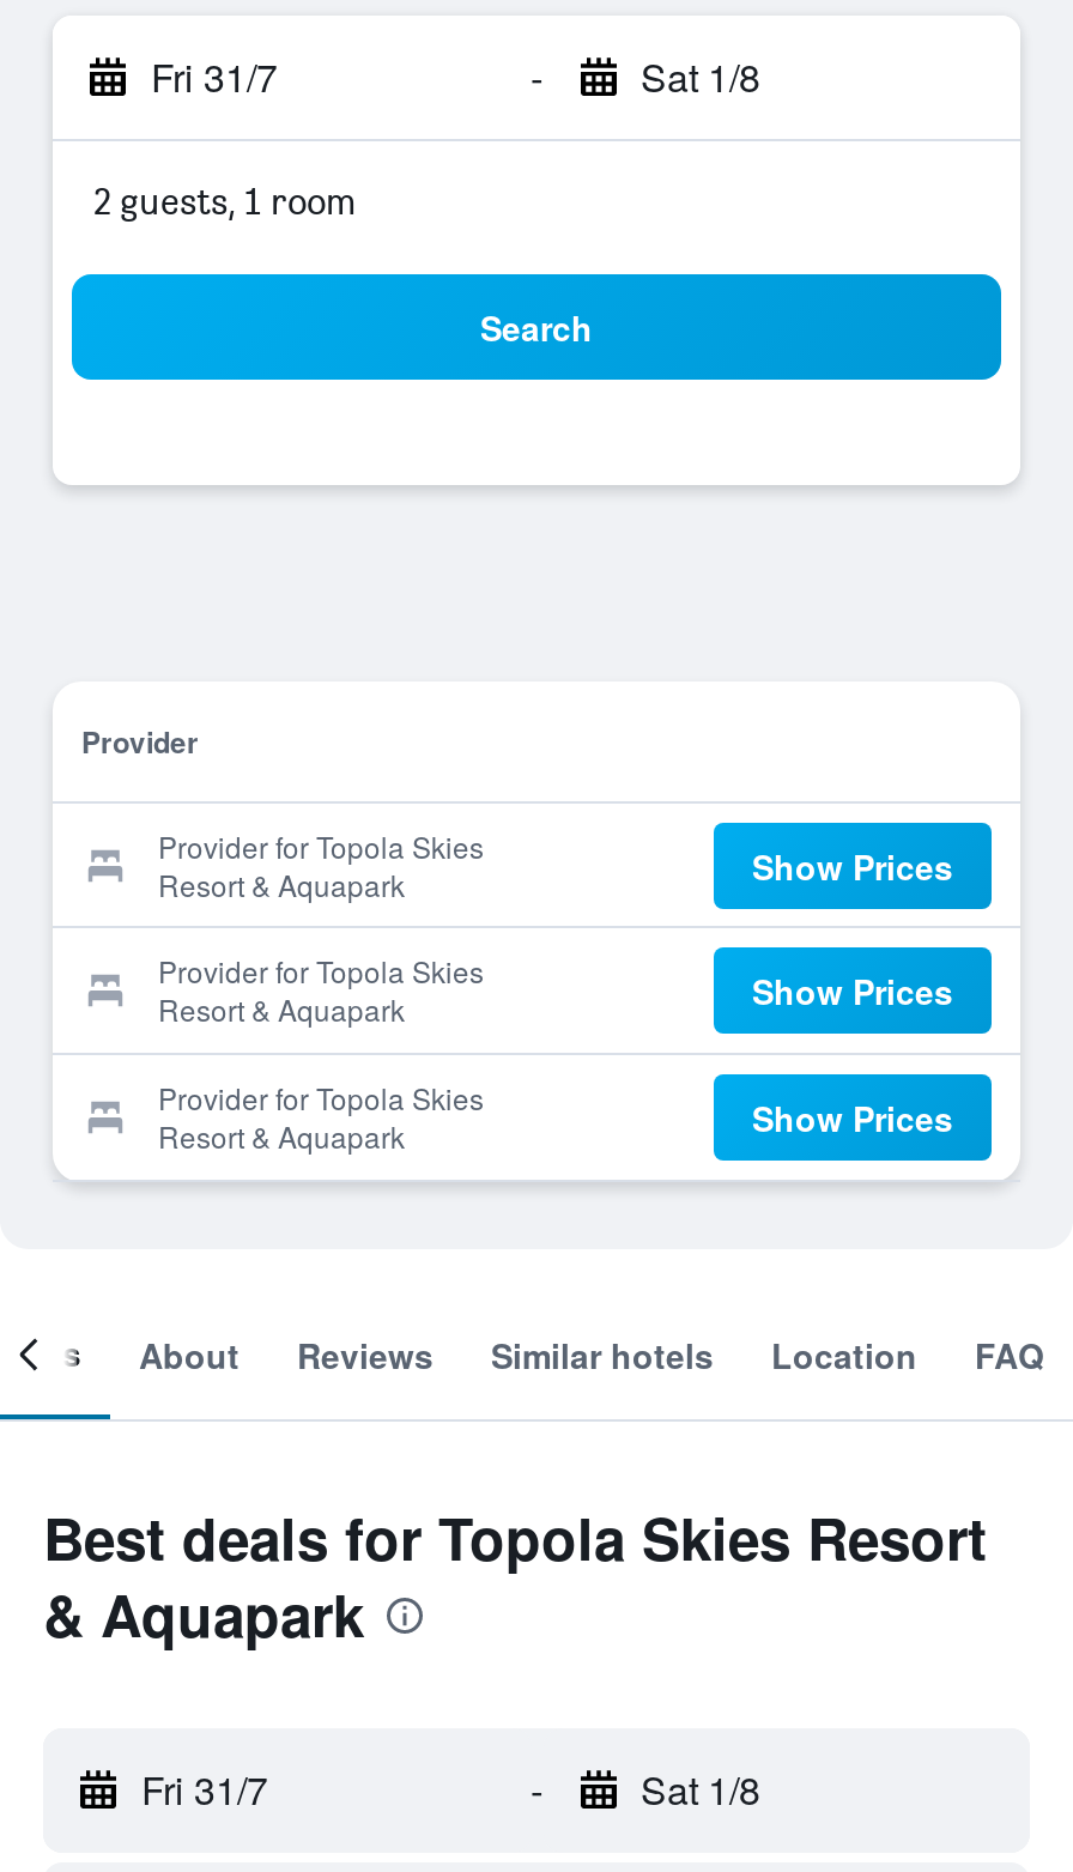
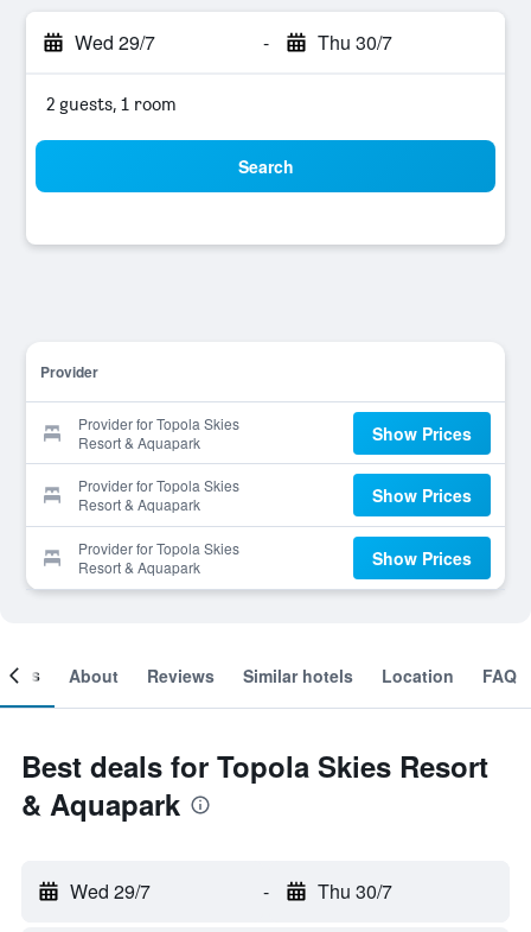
- Fri 31/7
+ Wed 29/7

- Sat 1/8
+ Thu 30/7

- Fri 31/7
+ Wed 29/7

- Sat 1/8
+ Thu 30/7
